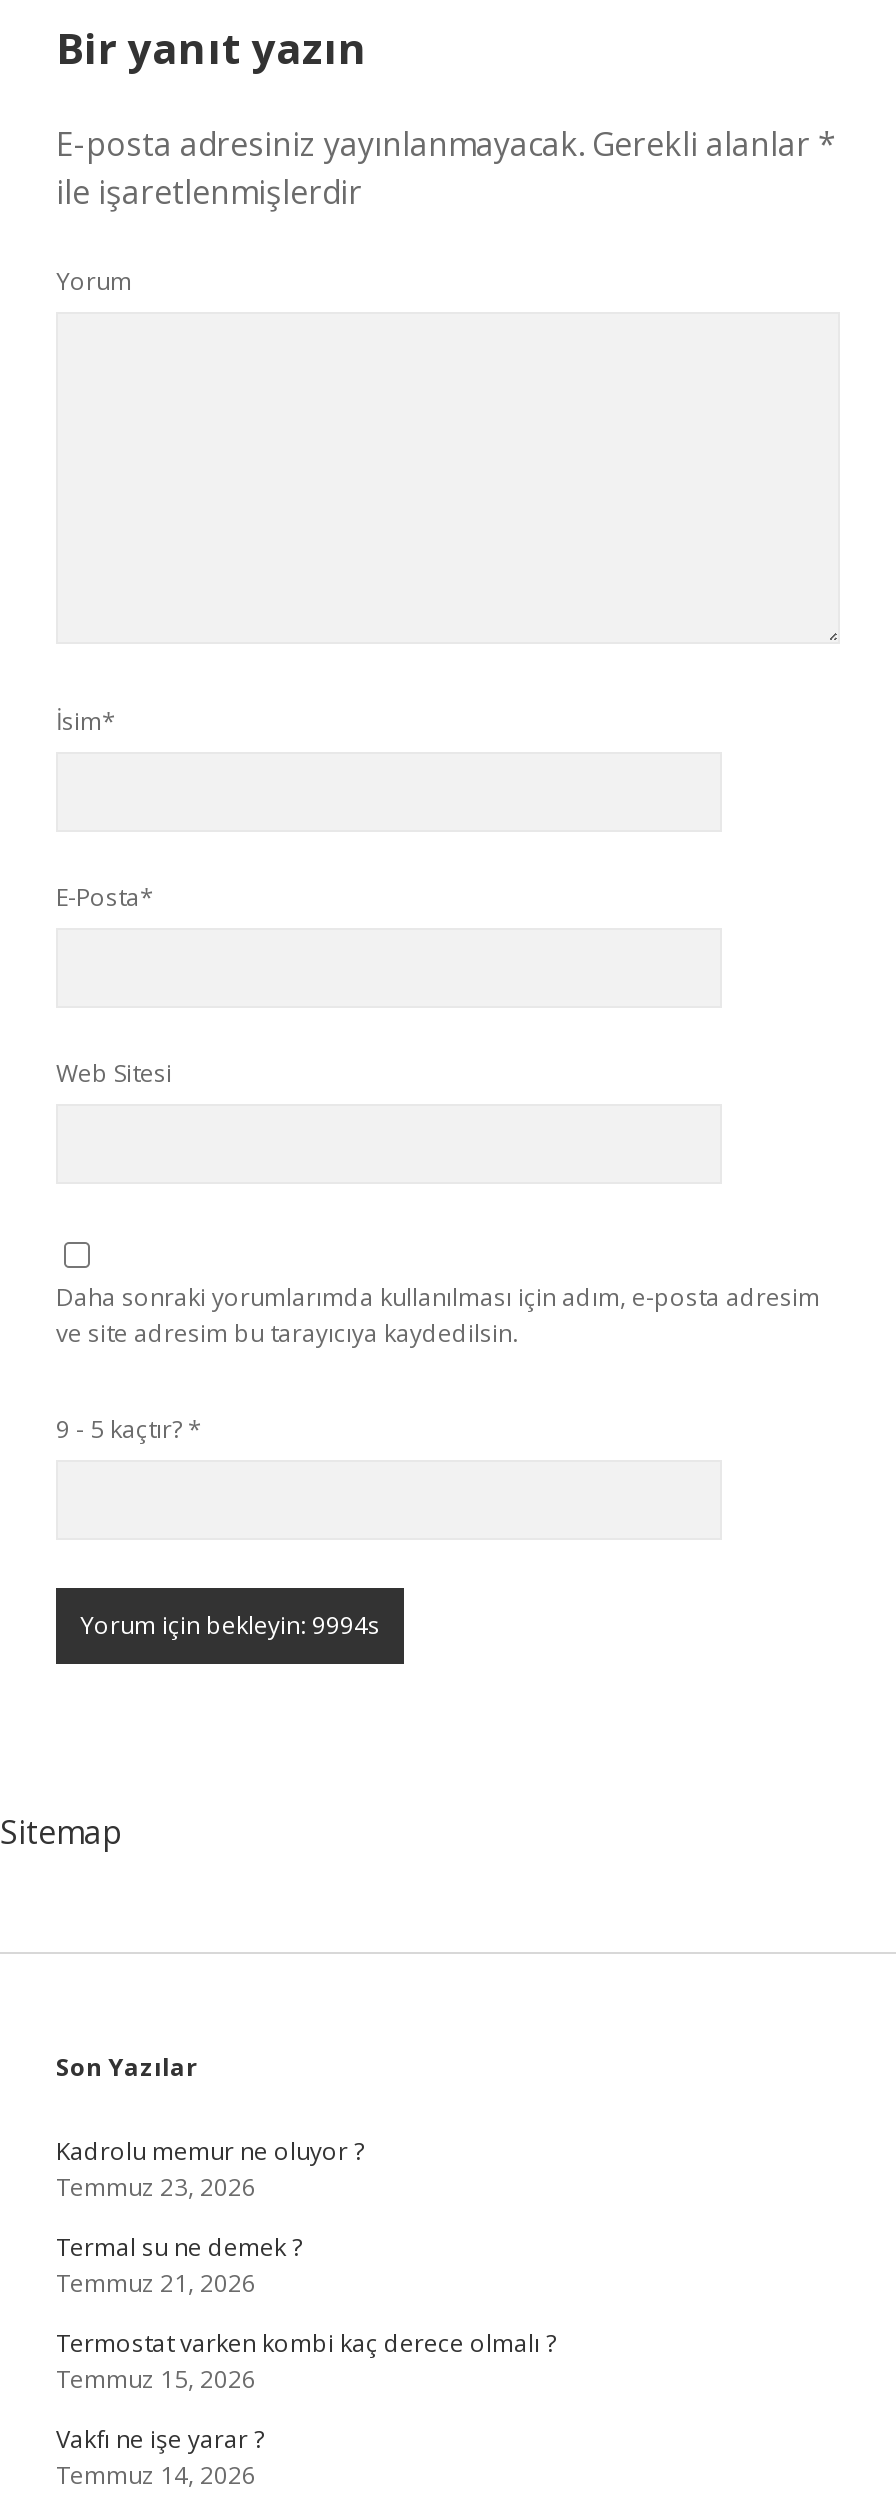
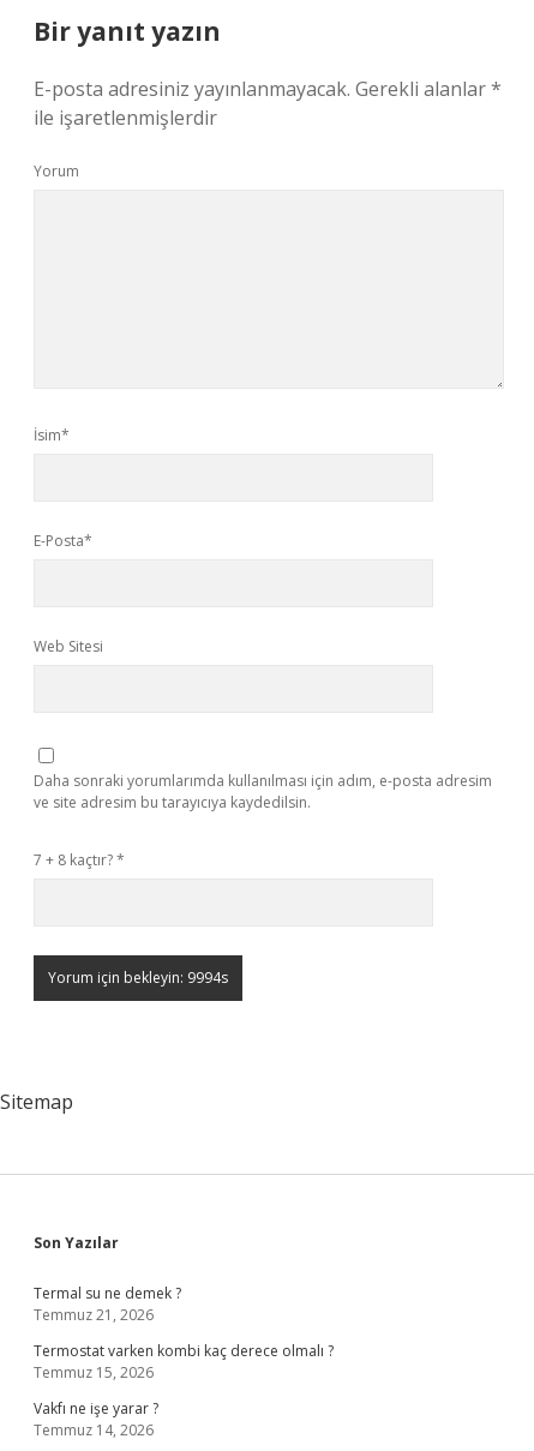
- 9 - 5 kaçtır? *
+ 7 + 8 kaçtır? *

- Kadrolu memur ne oluyor ?
- Temmuz 23, 2026
